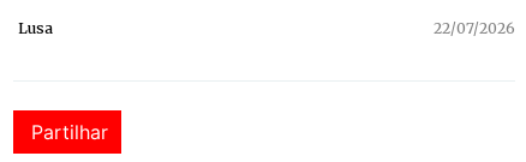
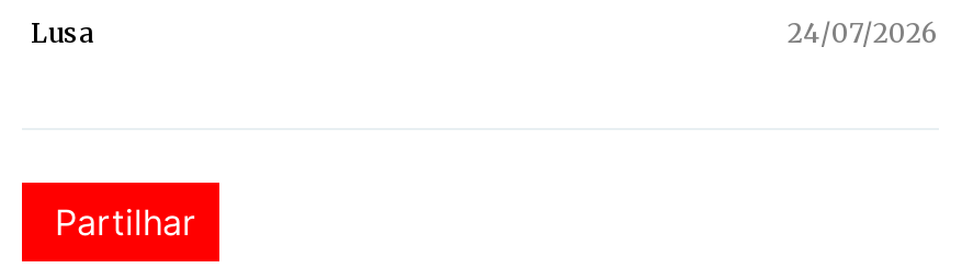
- 22/07/2026
+ 24/07/2026
